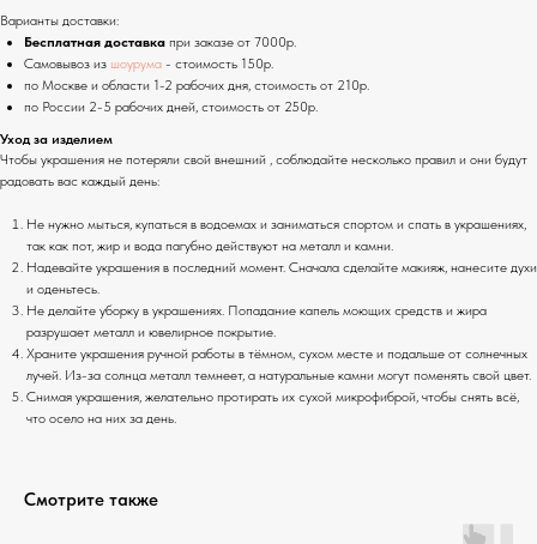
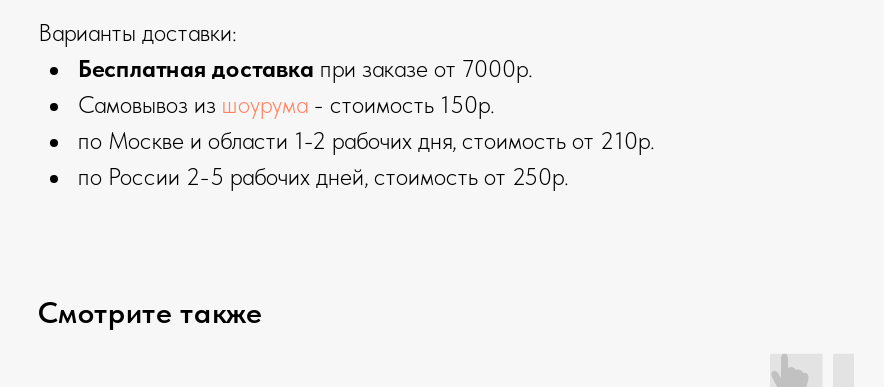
- Уход за изделием
- Чтобы украшения не потеряли свой внешний , соблюдайте несколько правил и они будут
- радовать вас каждый день:
- Не нужно мыться, купаться в водоемах и заниматься спортом и спать в украшениях,
- так как пот, жир и вода пагубно действуют на металл и камни.
- Надевайте украшения в последний момент. Сначала сделайте макияж, нанесите духи
- и оденьтесь.
- Не делайте уборку в украшениях. Попадание капель моющих средств и жира
- разрушает металл и ювелирное покрытие.
- Храните украшения ручной работы в тёмном, сухом месте и подальше от солнечных
- лучей. Из-за солнца металл темнеет, а натуральные камни могут поменять свой цвет.
- Снимая украшения, желательно протирать их сухой микрофиброй, чтобы снять всё,
- что осело на них за день.
